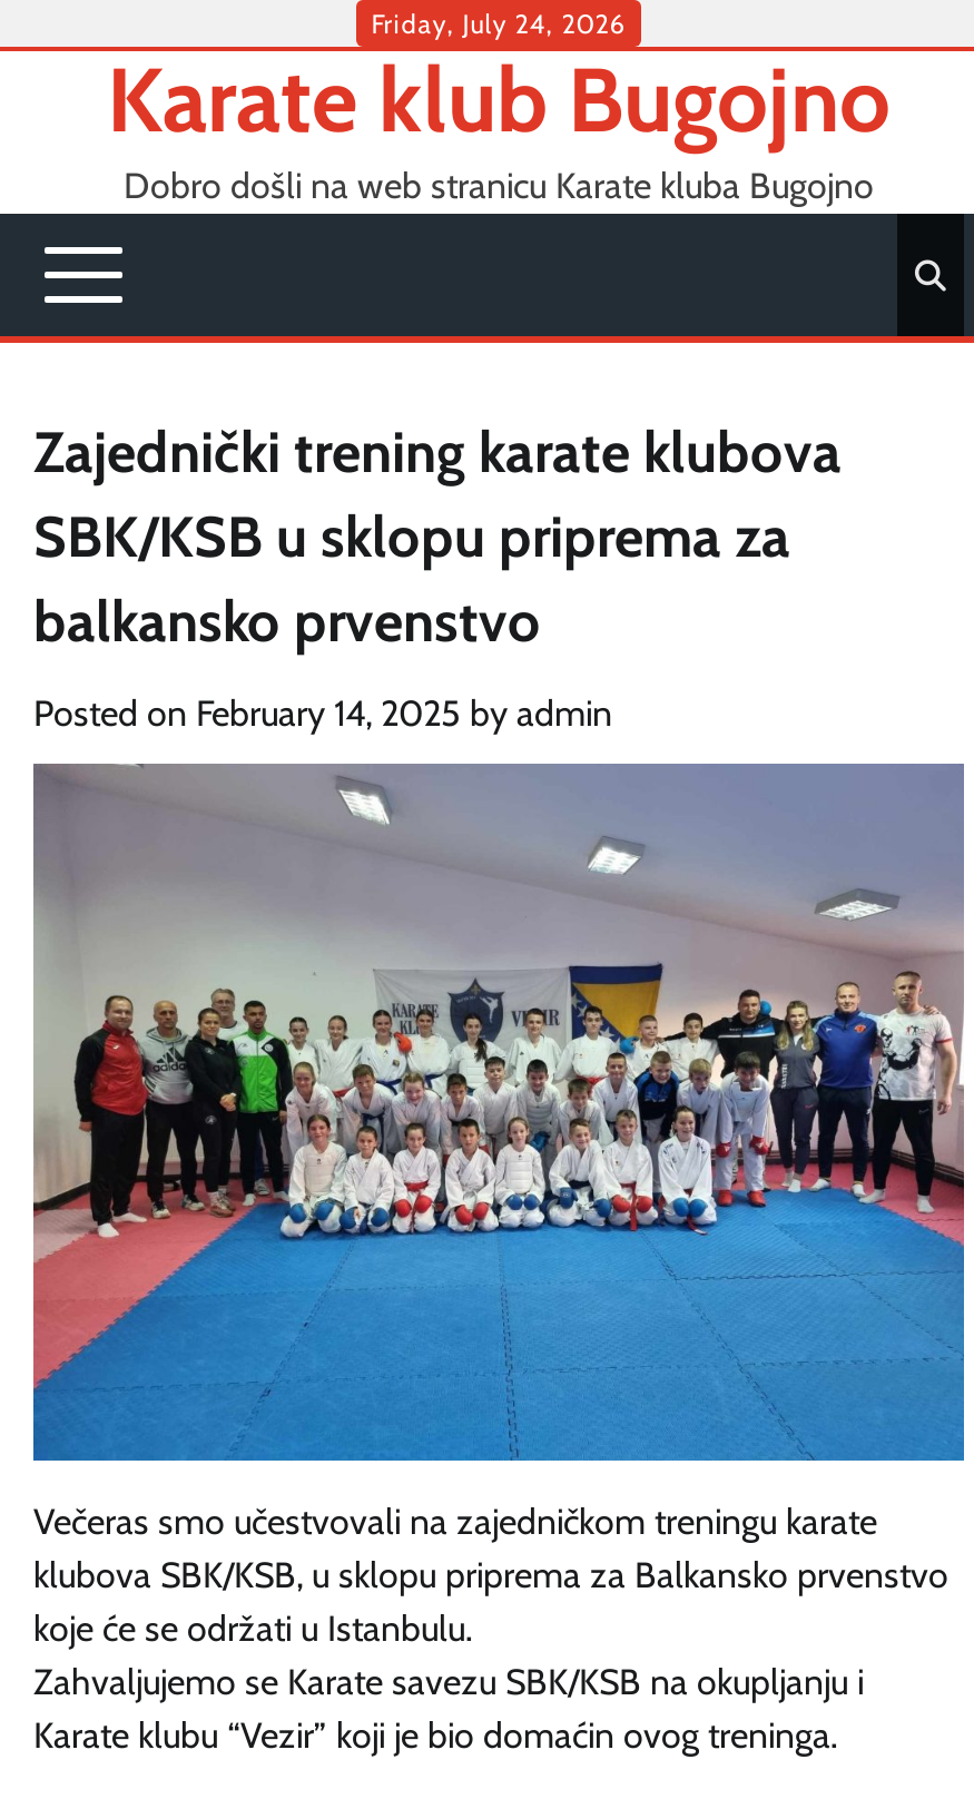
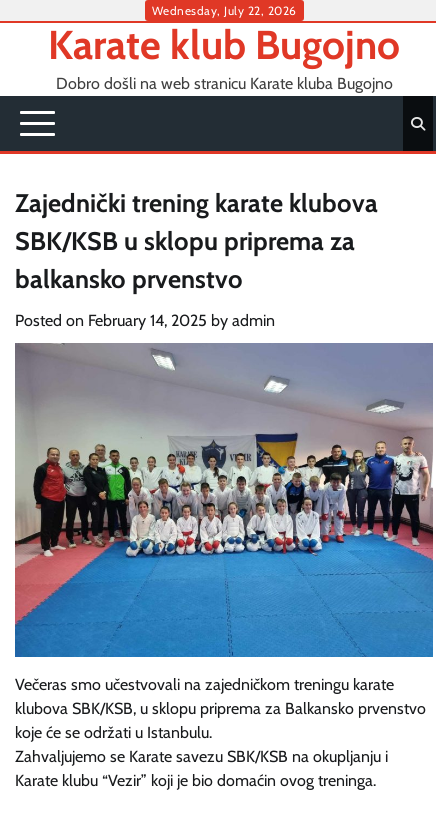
- Friday, July 24, 2026
+ Wednesday, July 22, 2026
